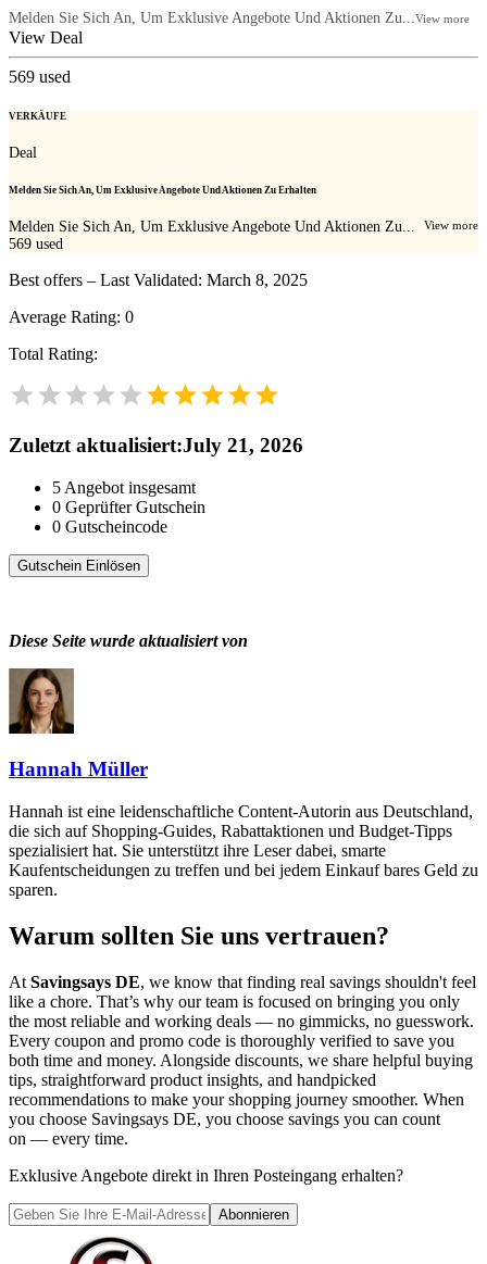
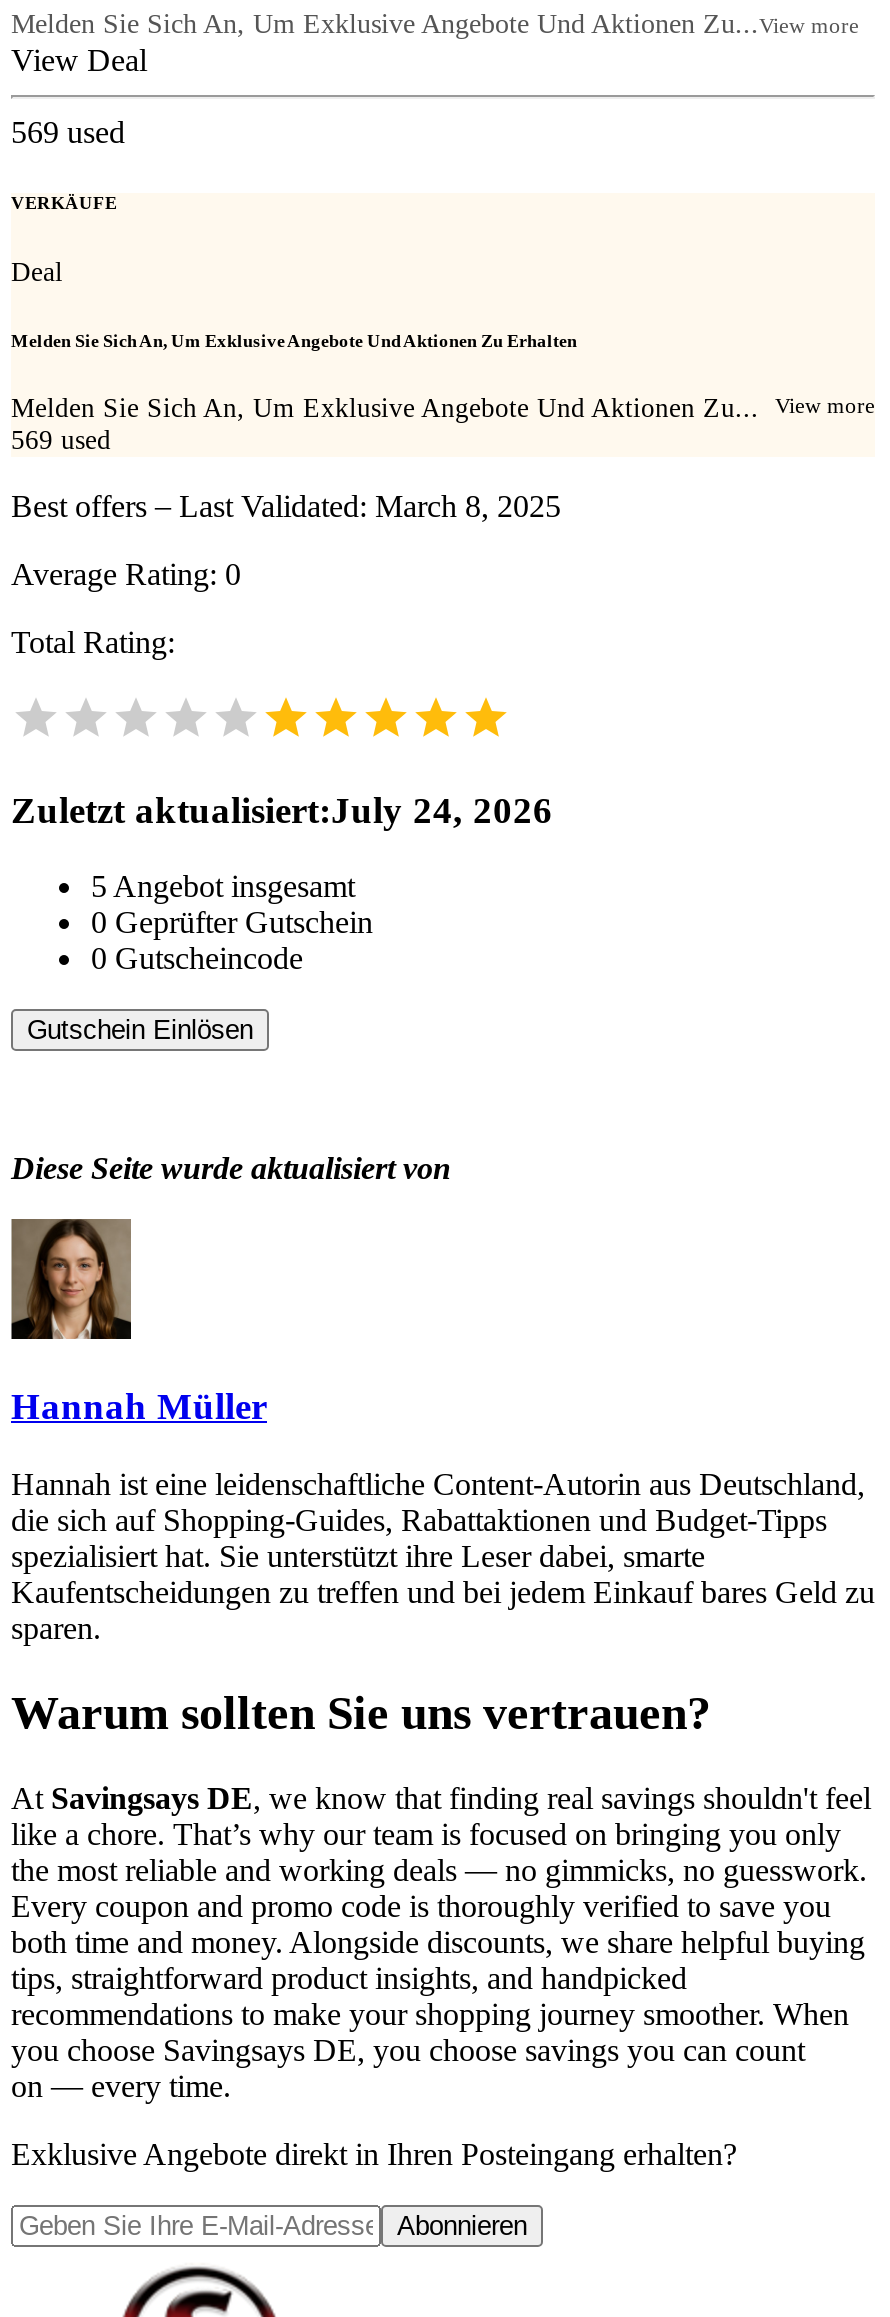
- Zuletzt aktualisiert:July 21, 2026
+ Zuletzt aktualisiert:July 24, 2026
